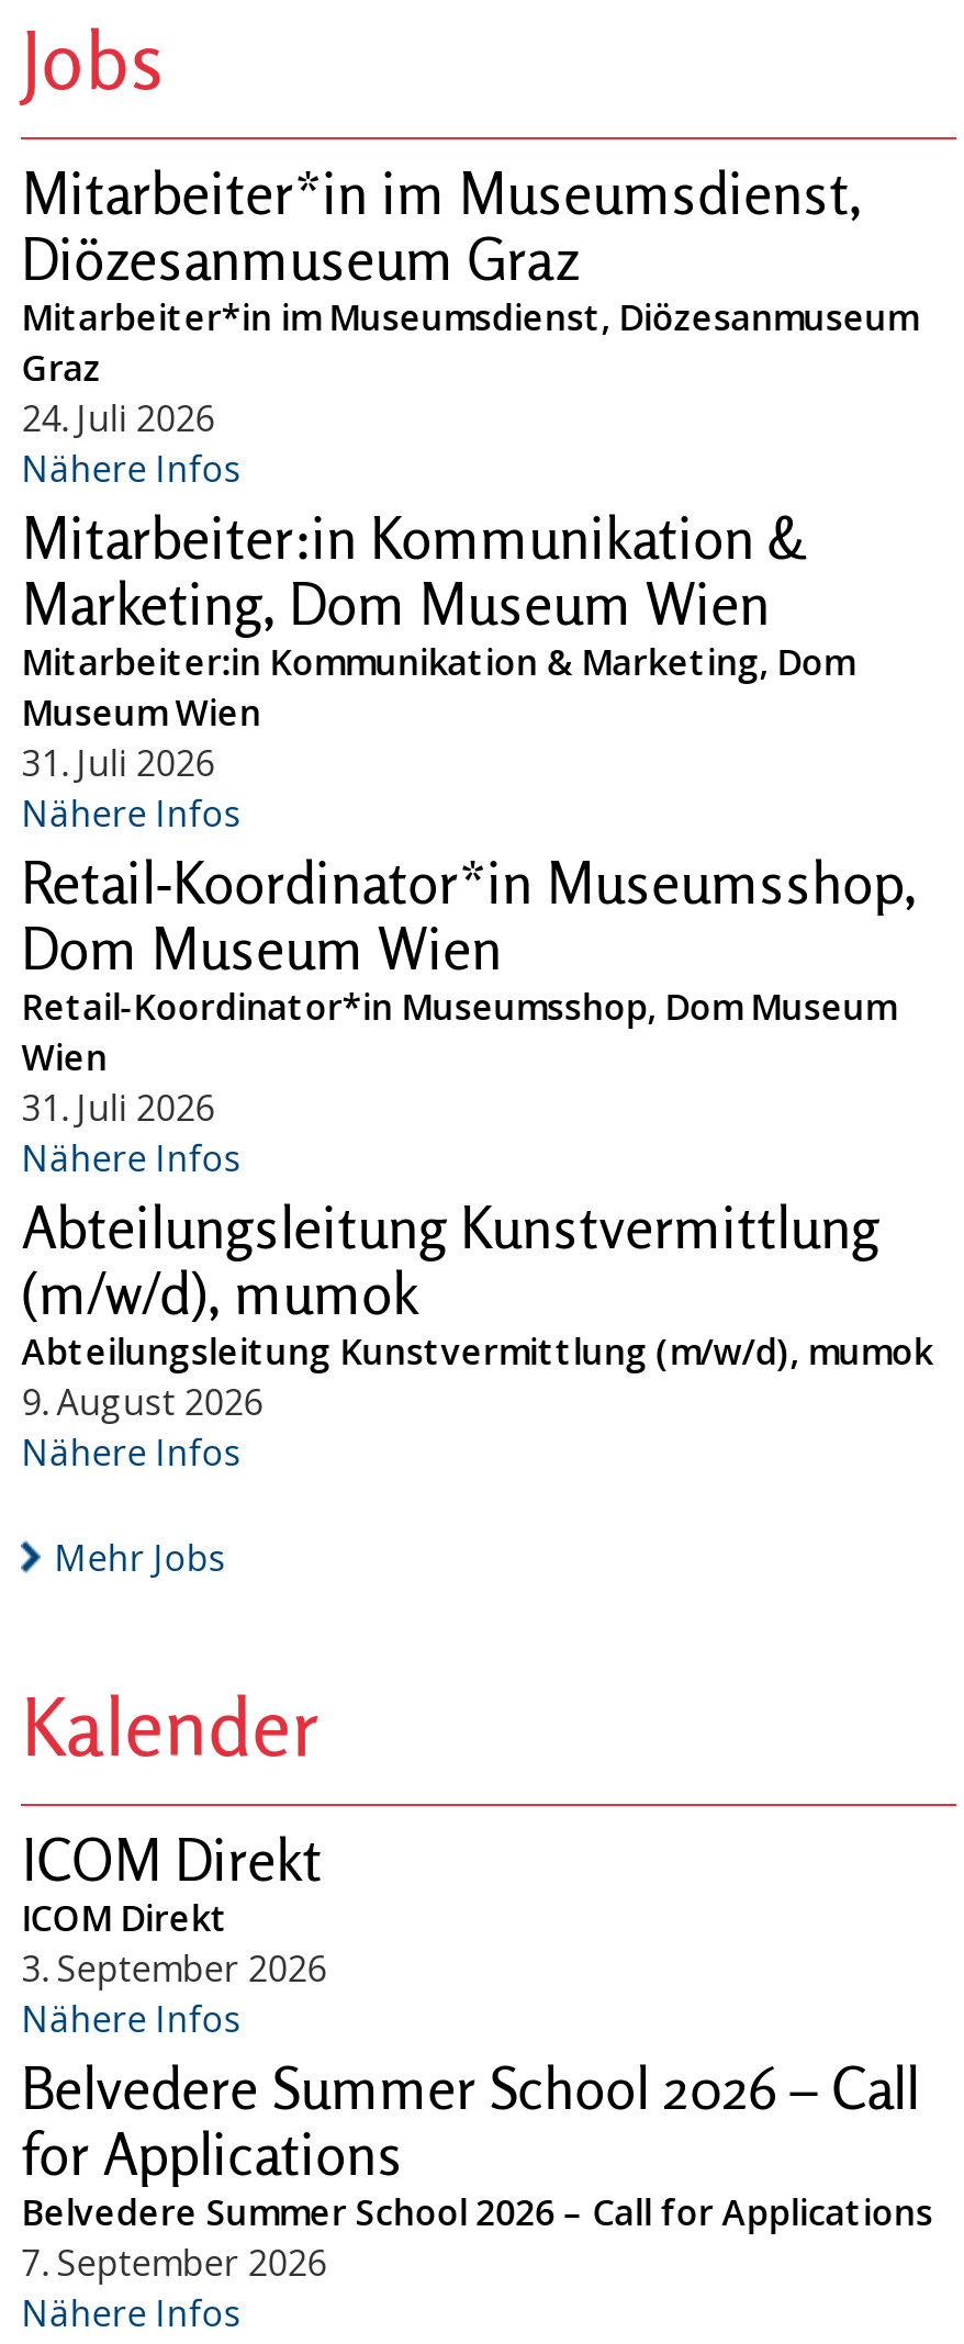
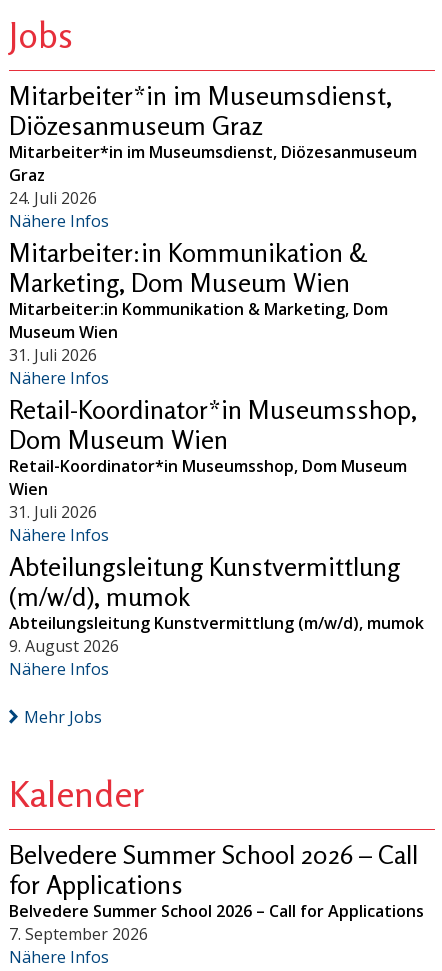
- ICOM Direkt
- ICOM Direkt
- 3. September 2026
- Nähere Infos
